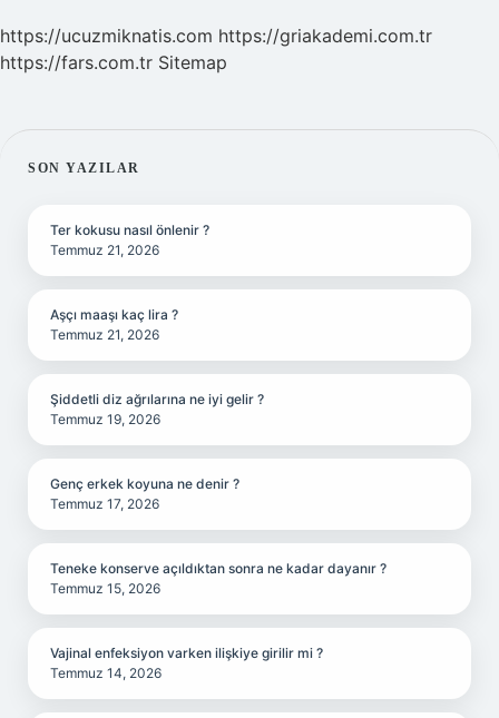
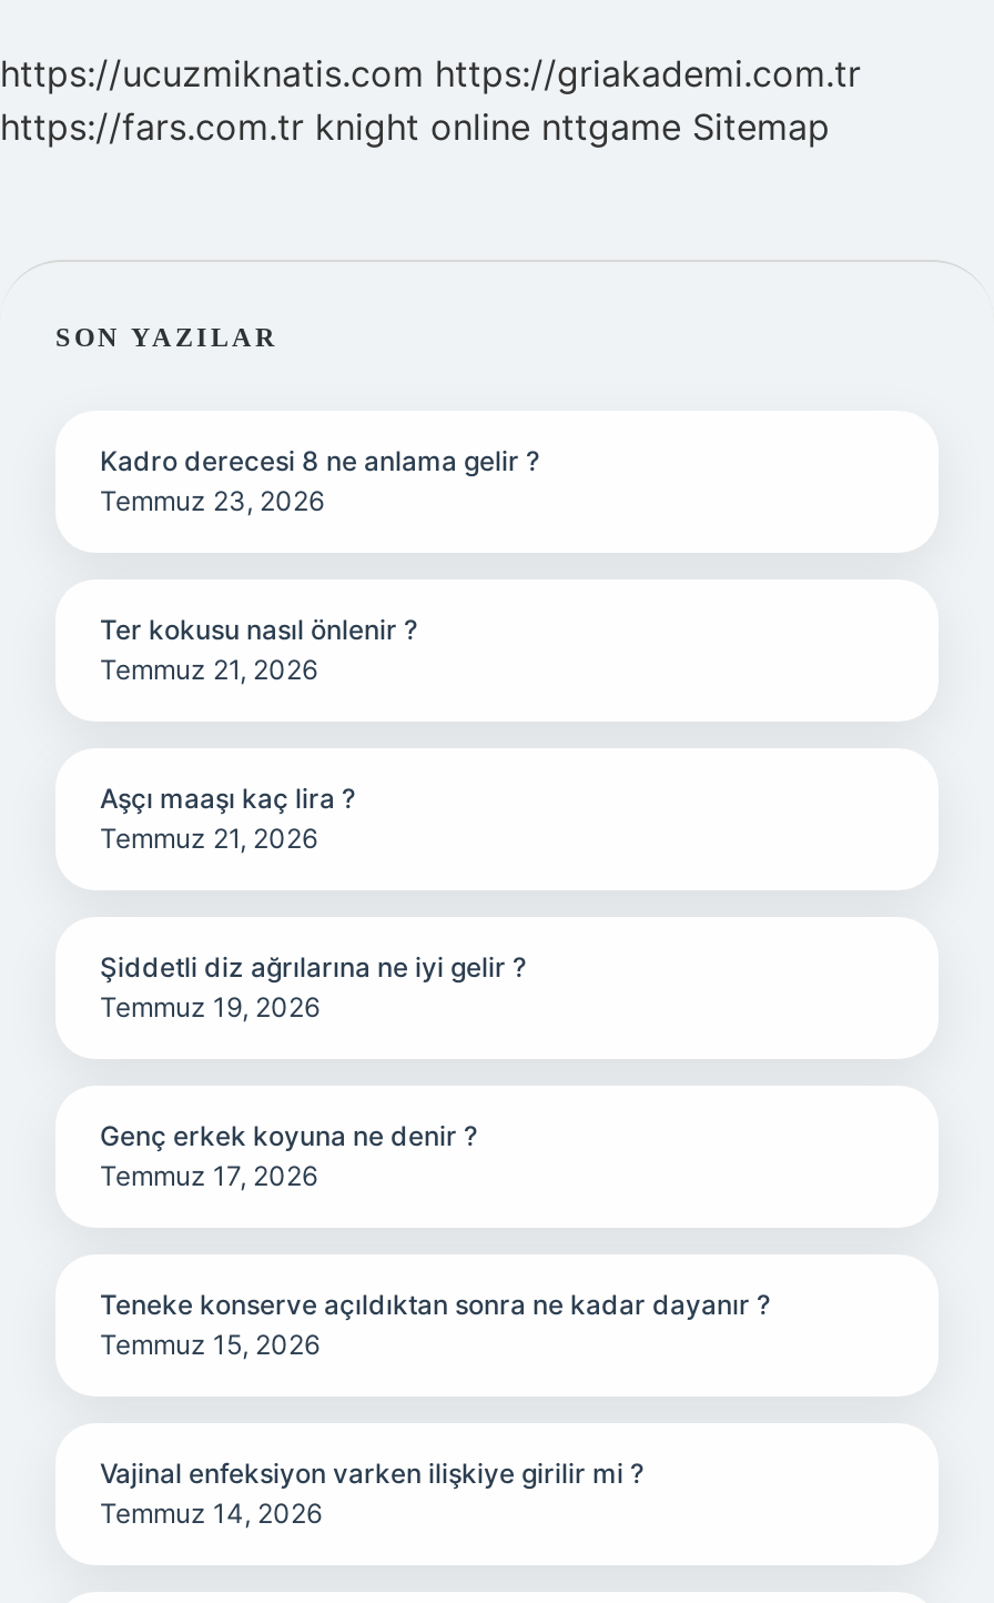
- https://fars.com.tr Sitemap
+ https://fars.com.tr knight online nttgame Sitemap

+ Kadro derecesi 8 ne anlama gelir ?
+ Temmuz 23, 2026
